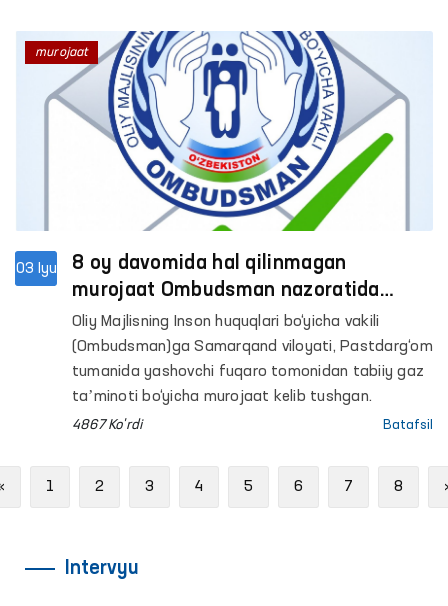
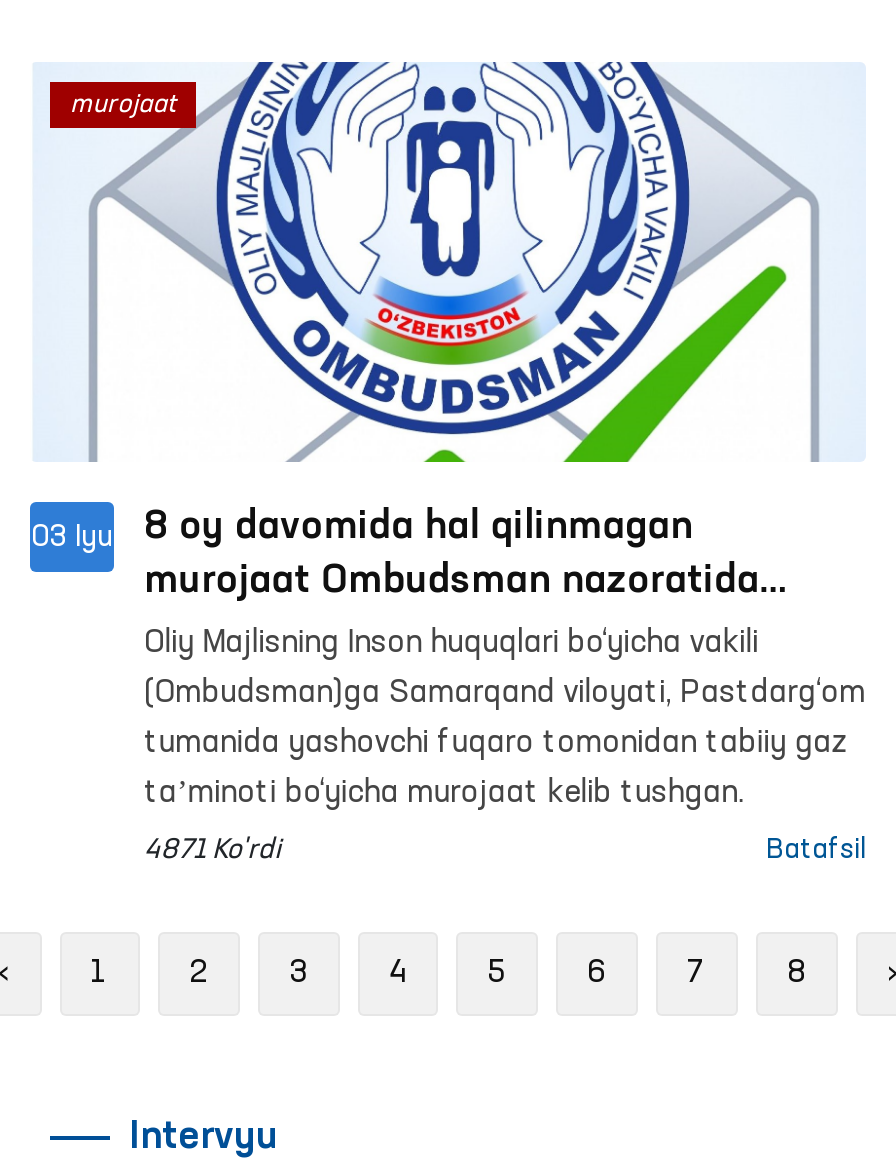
- 4867 Ko'rdi
+ 4871 Ko'rdi
